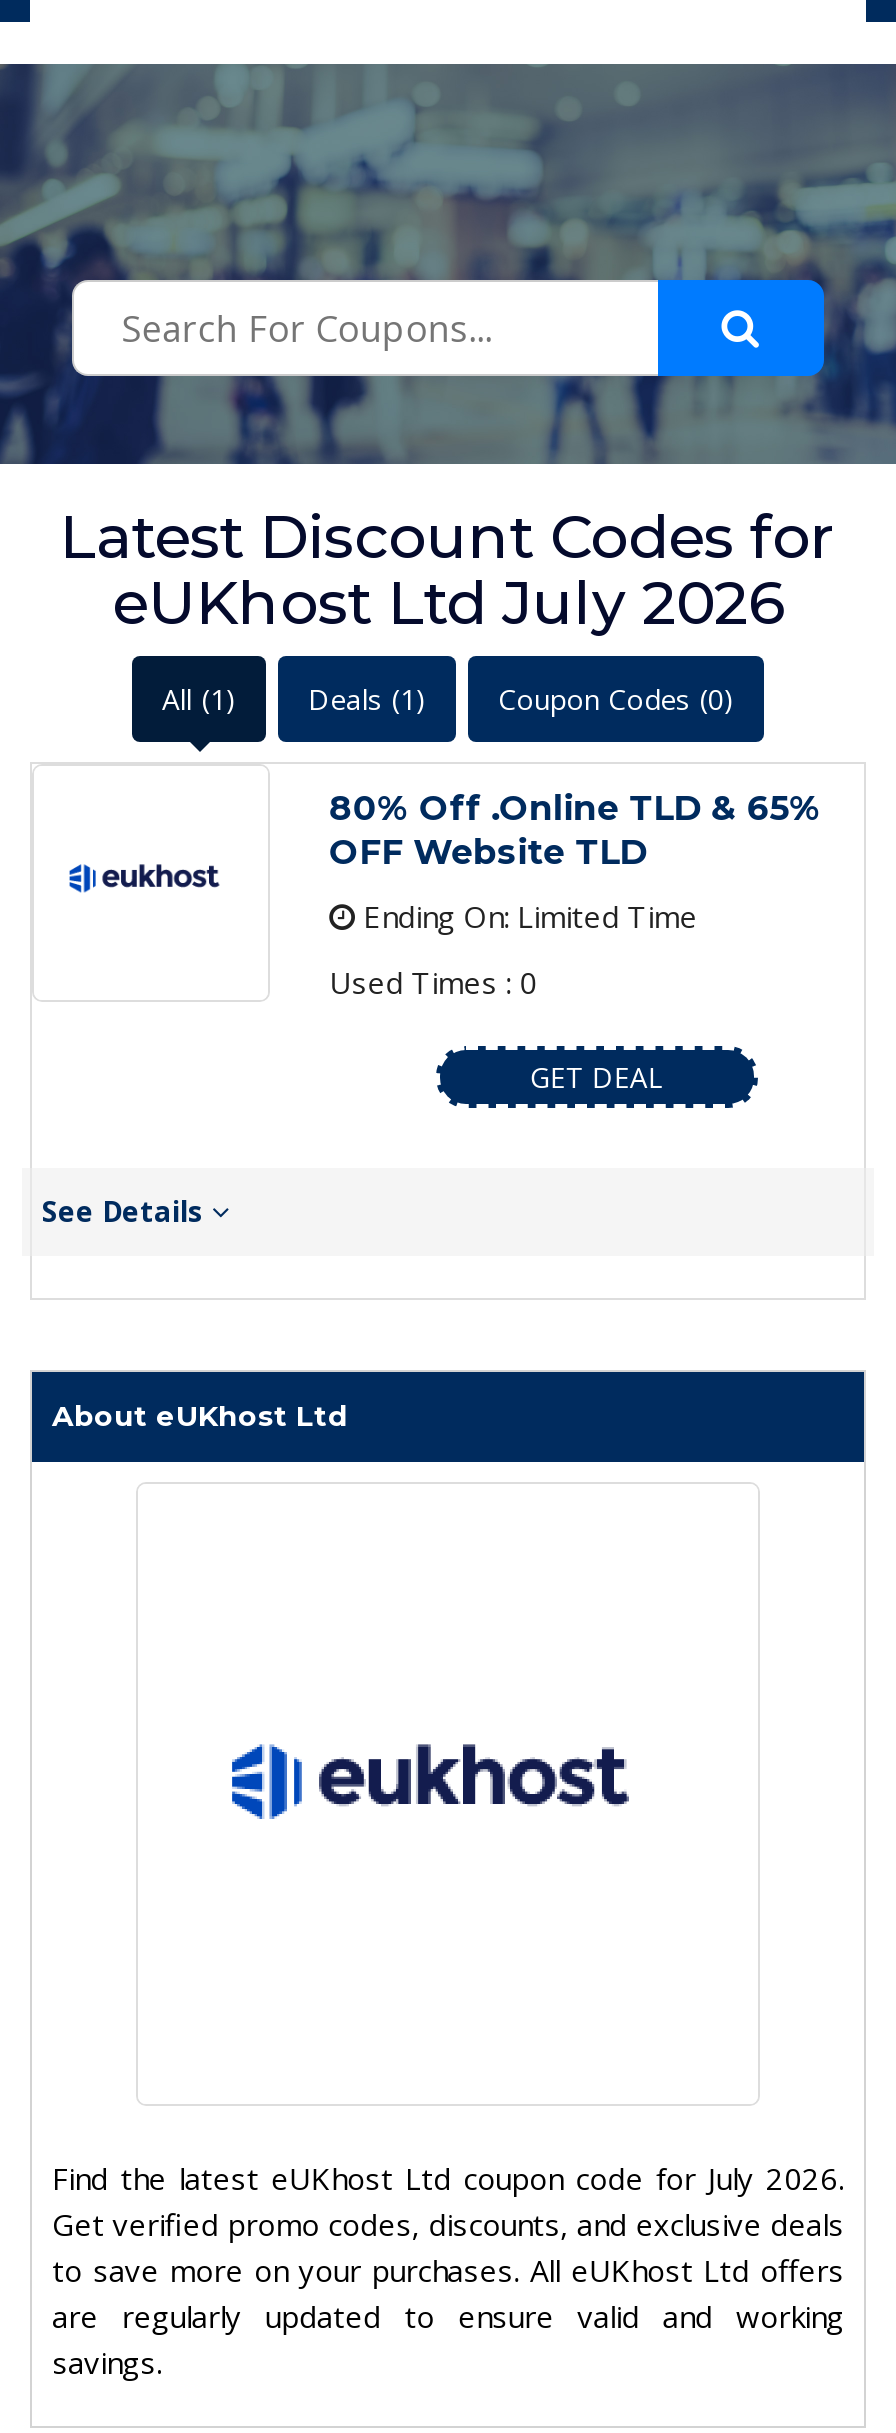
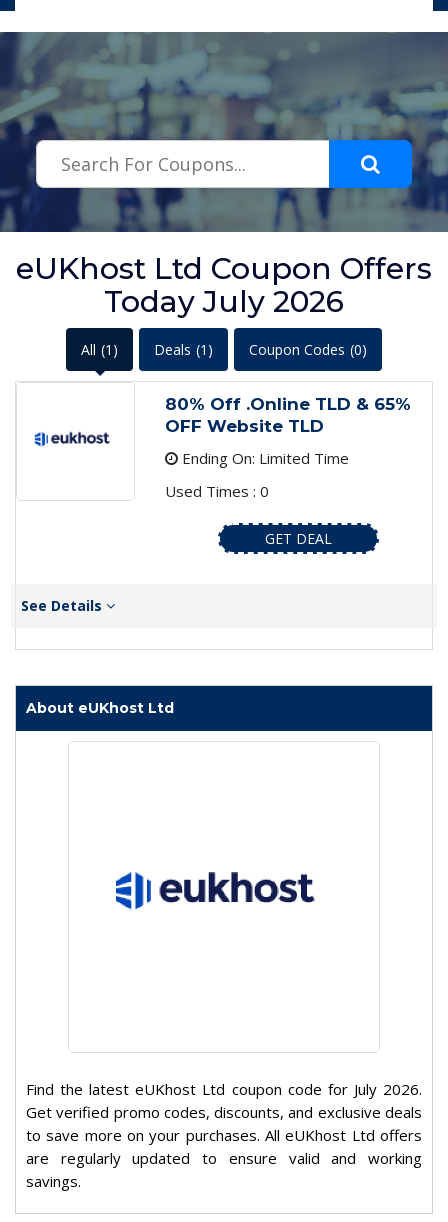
- Latest Discount Codes for
- eUKhost Ltd July 2026
+ eUKhost Ltd Coupon Offers
+ Today July 2026
